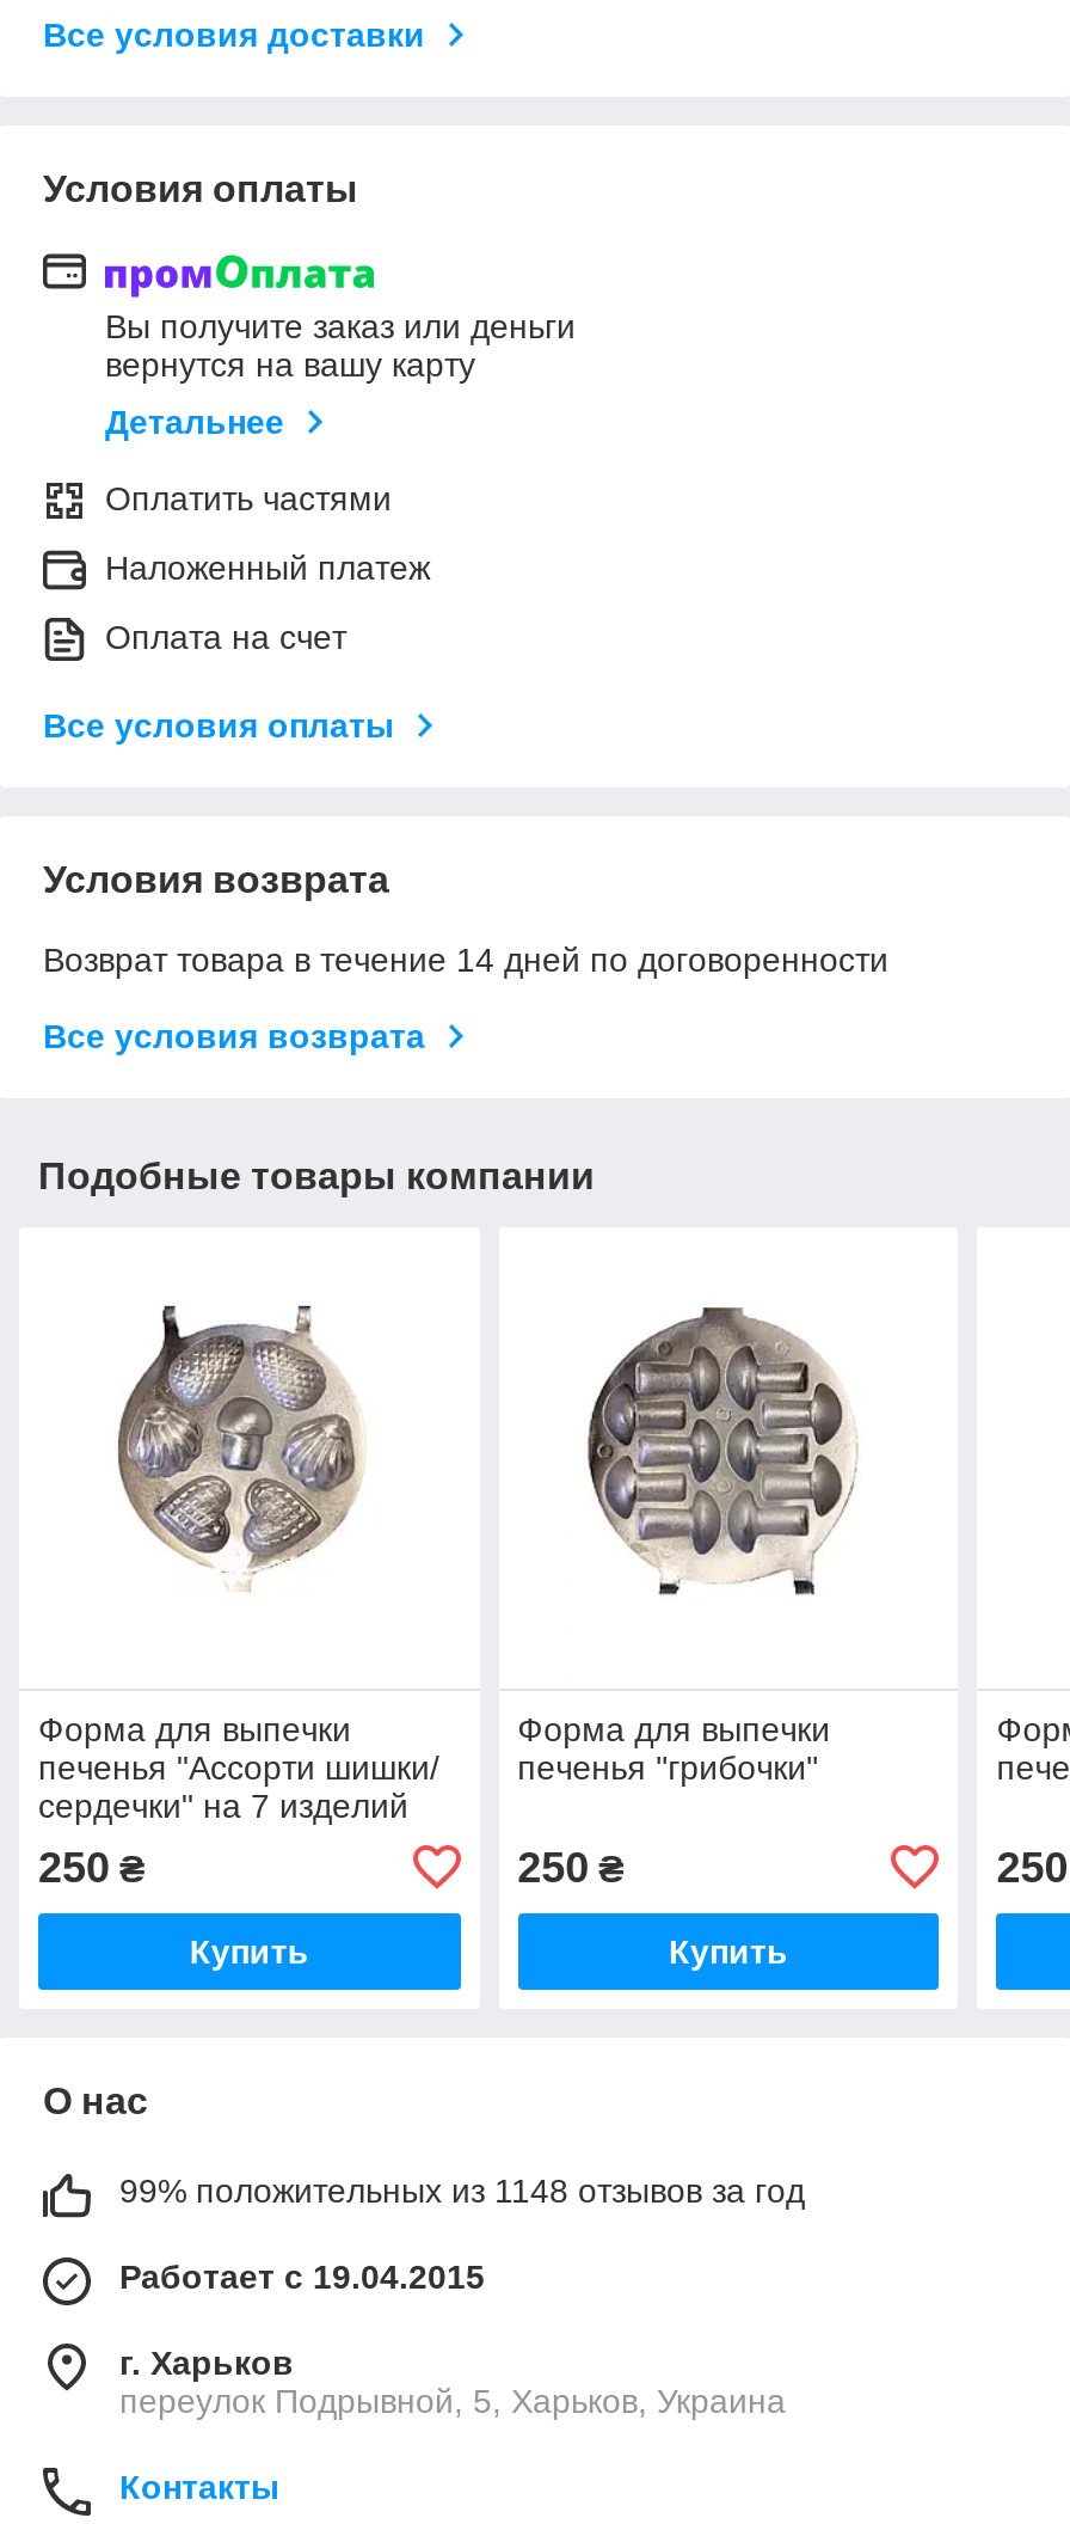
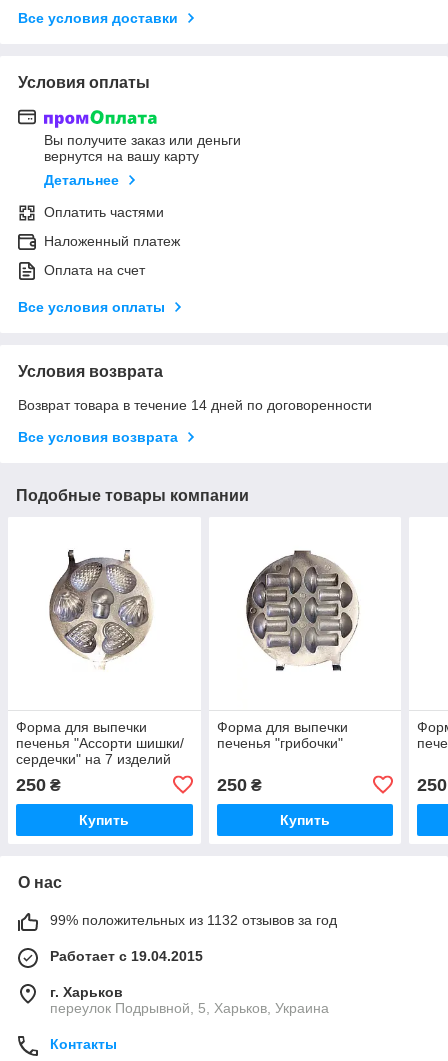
- 99% положительных из 1148 отзывов за год
+ 99% положительных из 1132 отзывов за год
